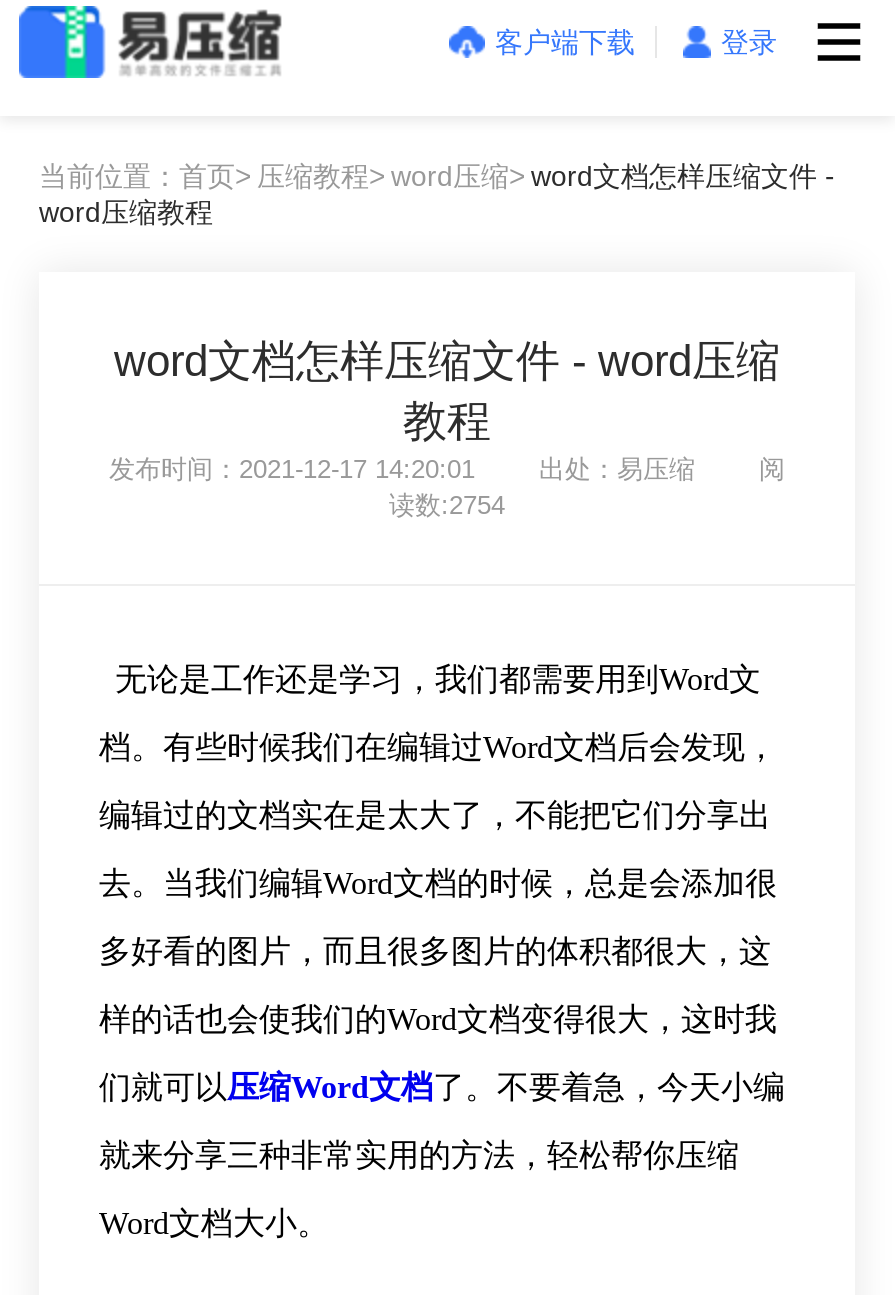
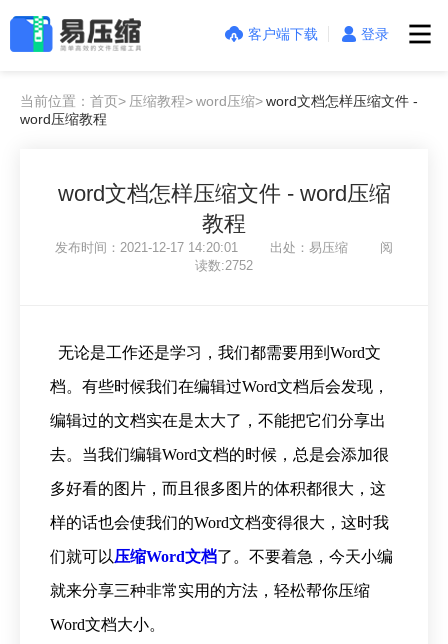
- 读数:2754
+ 读数:2752
